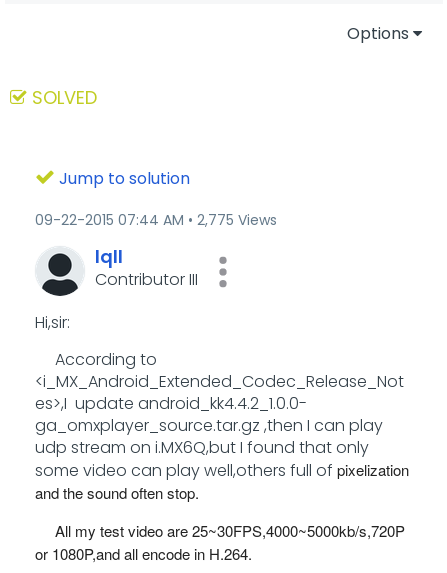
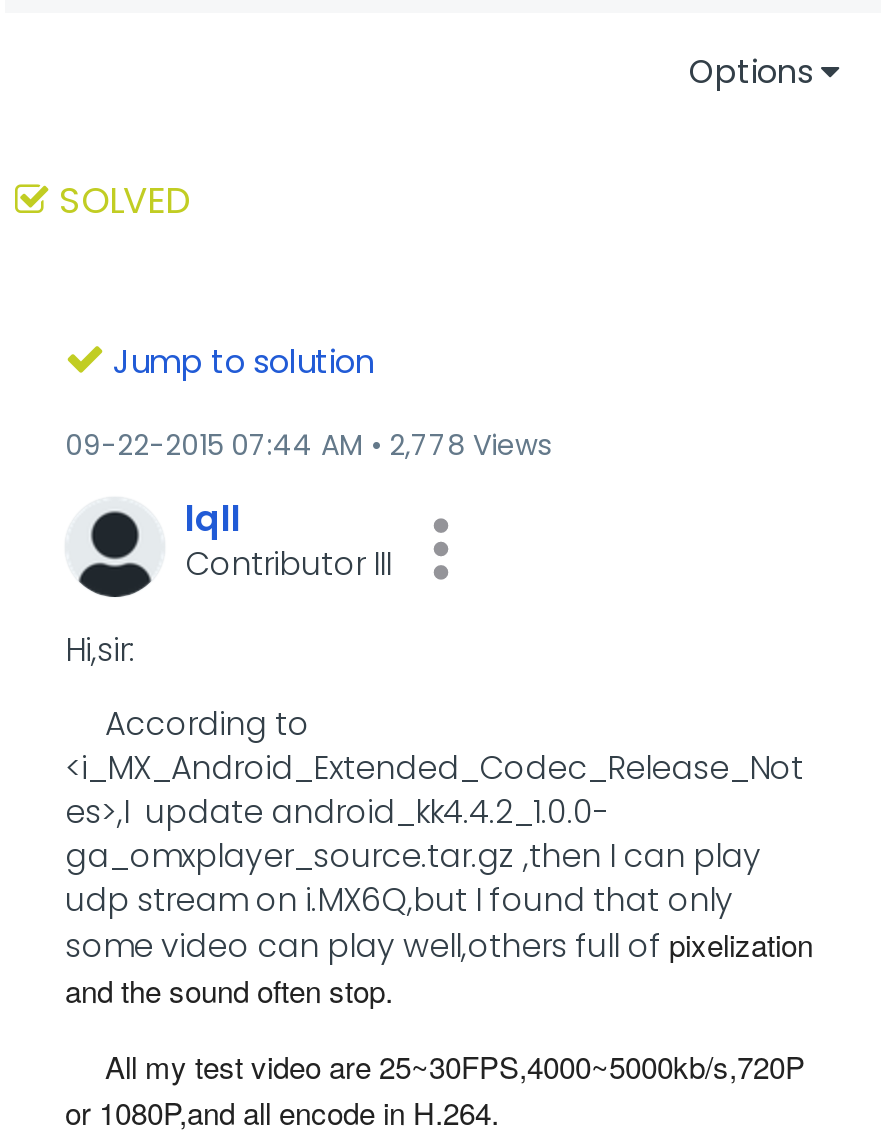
- 09-22-2015 07:44 AM 2,775 Views
+ 09-22-2015 07:44 AM 2,778 Views
